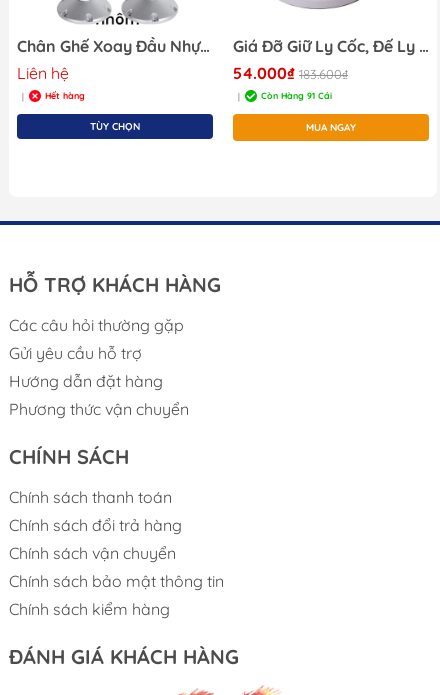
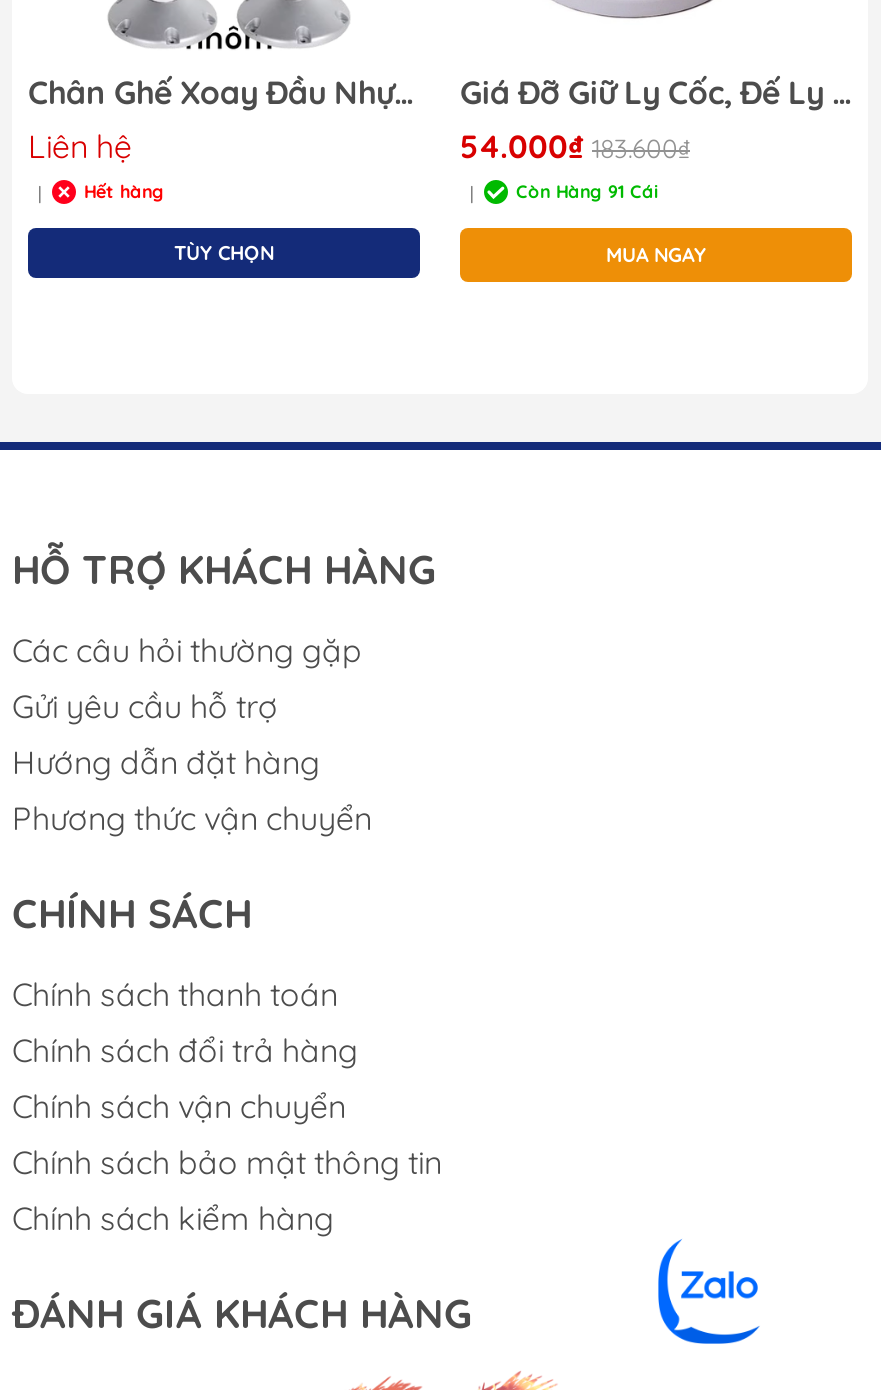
+ [image]
